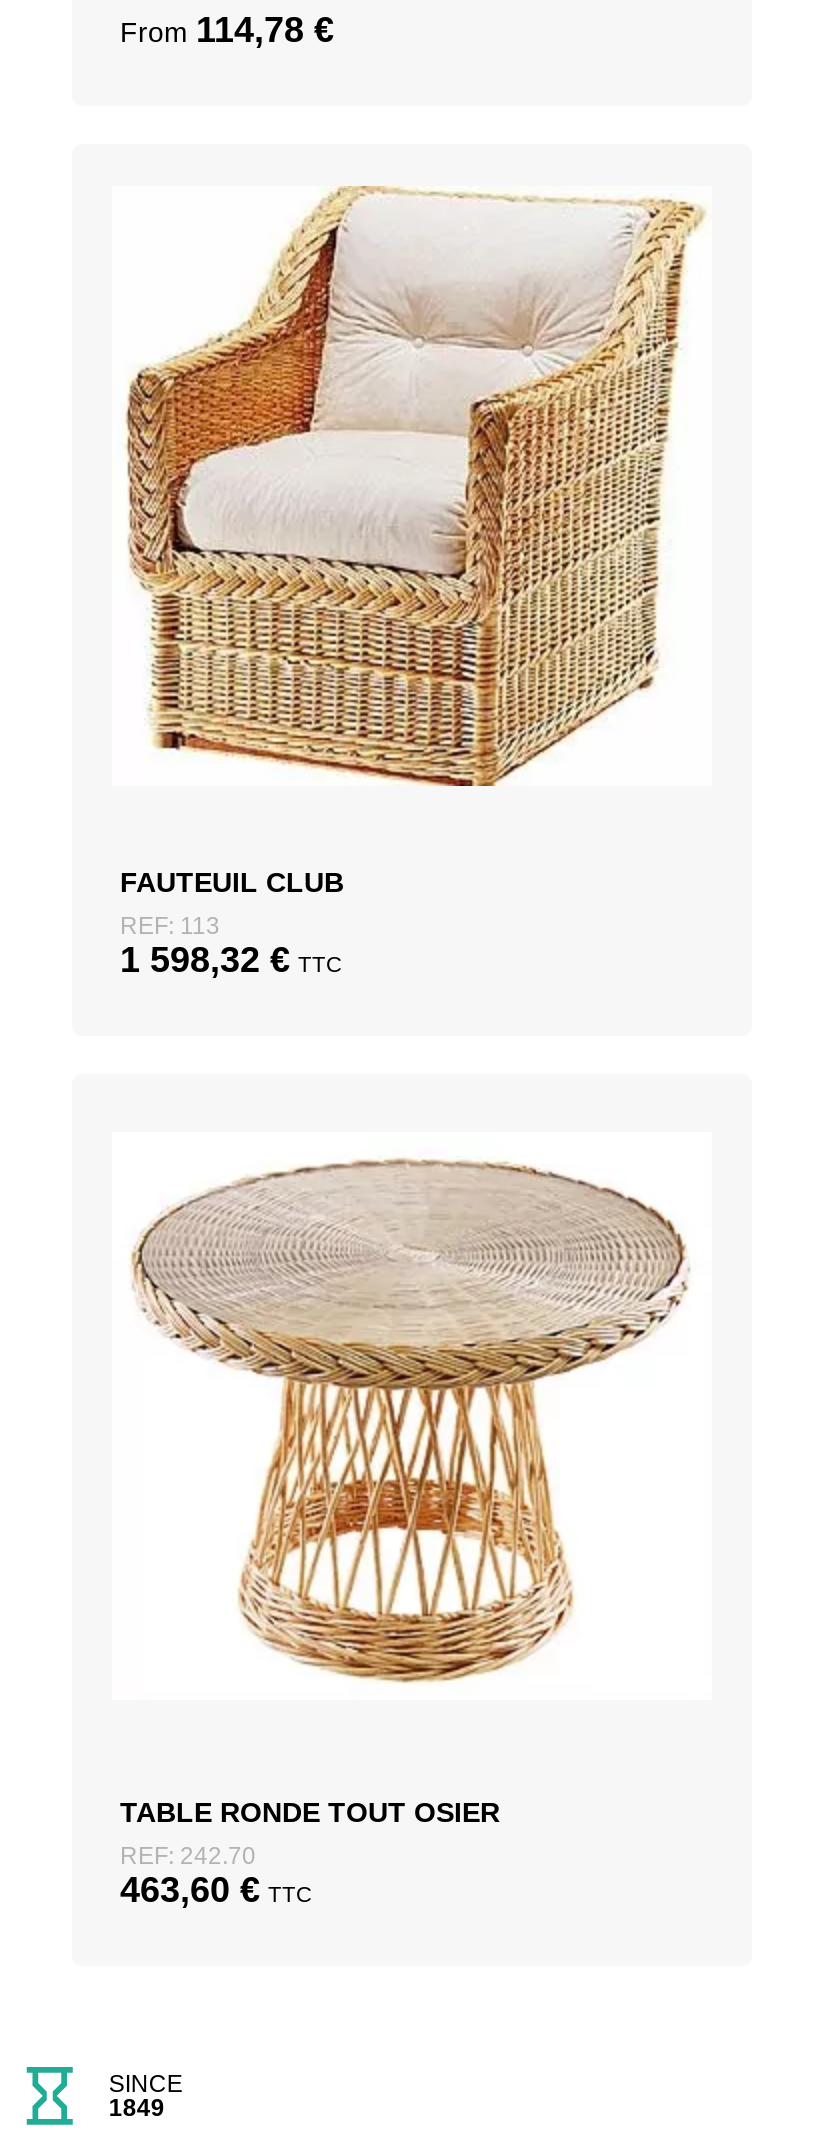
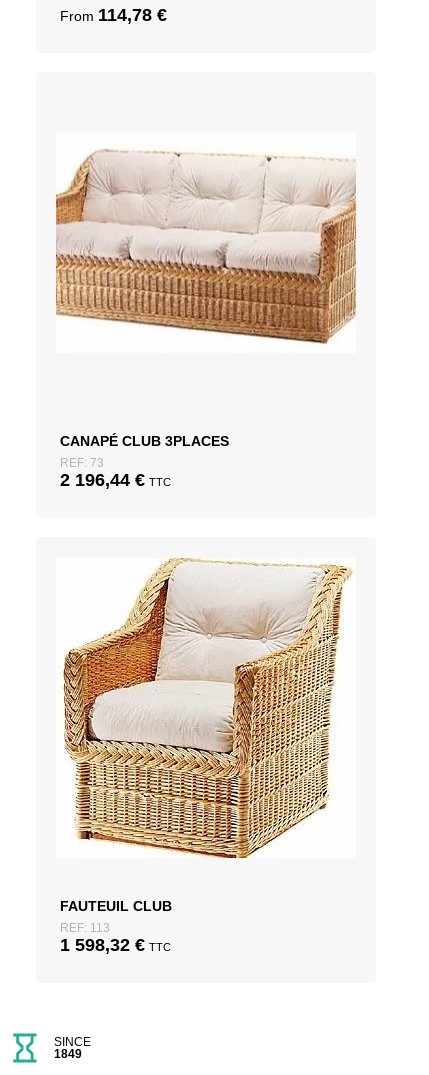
+ [image]

+ CANAPÉ CLUB 3PLACES
+ REF: 73
+ 2 196,44 € TTC

moved down: [image] | FAUTEUIL CLUB | REF: 113 | 1 598,32 € TTC

- [image]

- TABLE RONDE TOUT OSIER
- REF: 242.70
- 463,60 € TTC
